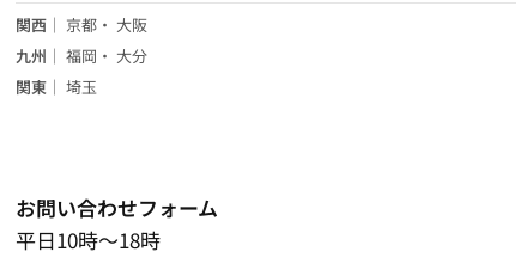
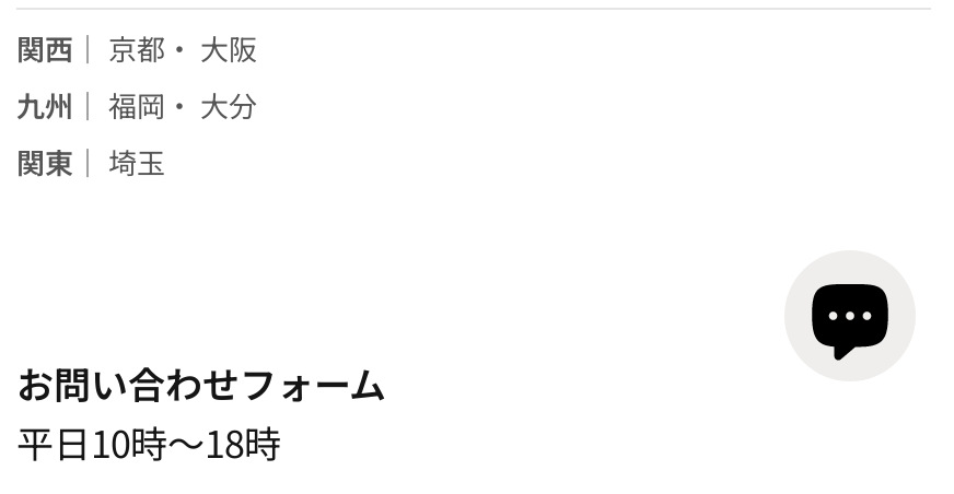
+ [image]
